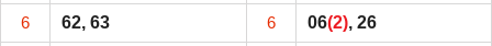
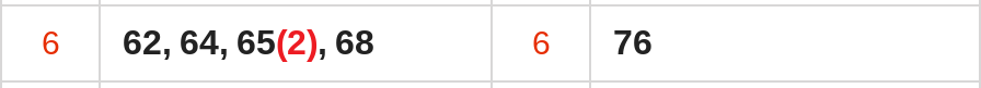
- 6 62, 63
+ 6 62, 64, 65(2), 68

- 6 06(2), 26
+ 6 76
